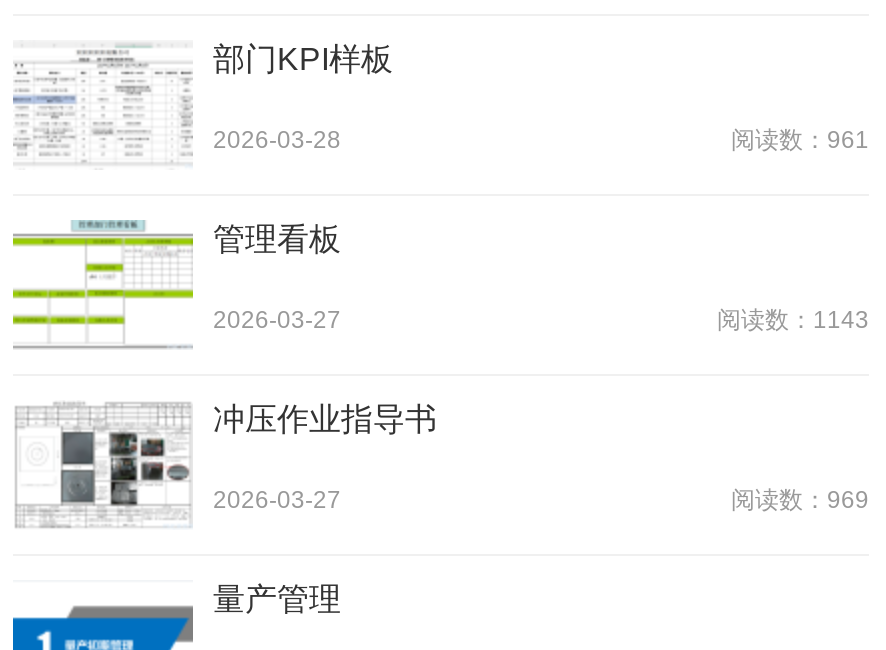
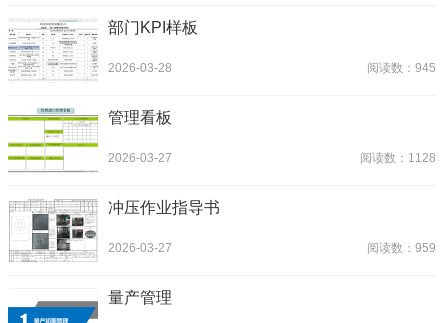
- 阅读数：961
+ 阅读数：945

- 阅读数：1143
+ 阅读数：1128

- 阅读数：969
+ 阅读数：959
